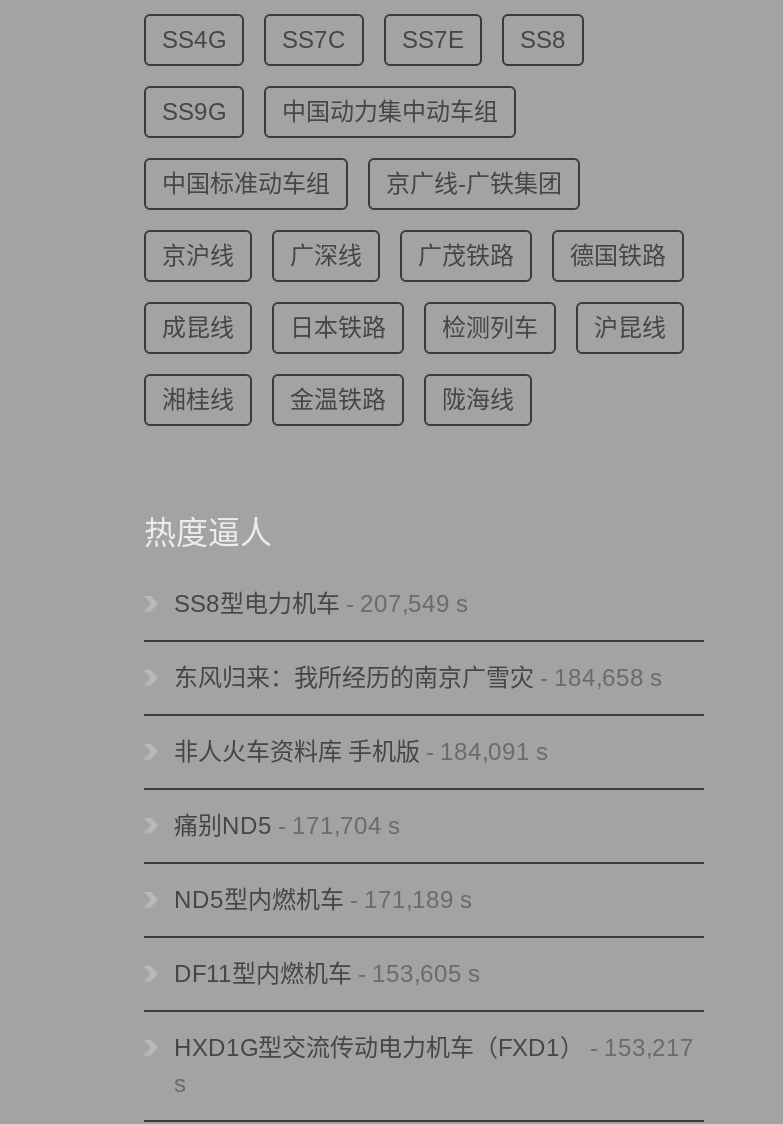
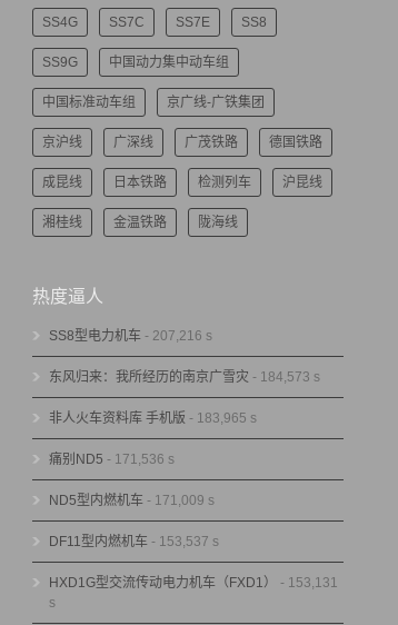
- SS8型电力机车- 207,549 s
+ SS8型电力机车- 207,216 s

- 东风归来：我所经历的南京广雪灾- 184,658 s
+ 东风归来：我所经历的南京广雪灾- 184,573 s

- 非人火车资料库 手机版- 184,091 s
+ 非人火车资料库 手机版- 183,965 s

- 痛别ND5 - 171,704 s
+ 痛别ND5 - 171,536 s

- ND5型内燃机车- 171,189 s
+ ND5型内燃机车- 171,009 s

- DF11型内燃机车- 153,605 s
+ DF11型内燃机车- 153,537 s

- HXD1G型交流传动电力机车（FXD1）- 153,217
+ HXD1G型交流传动电力机车（FXD1）- 153,131
